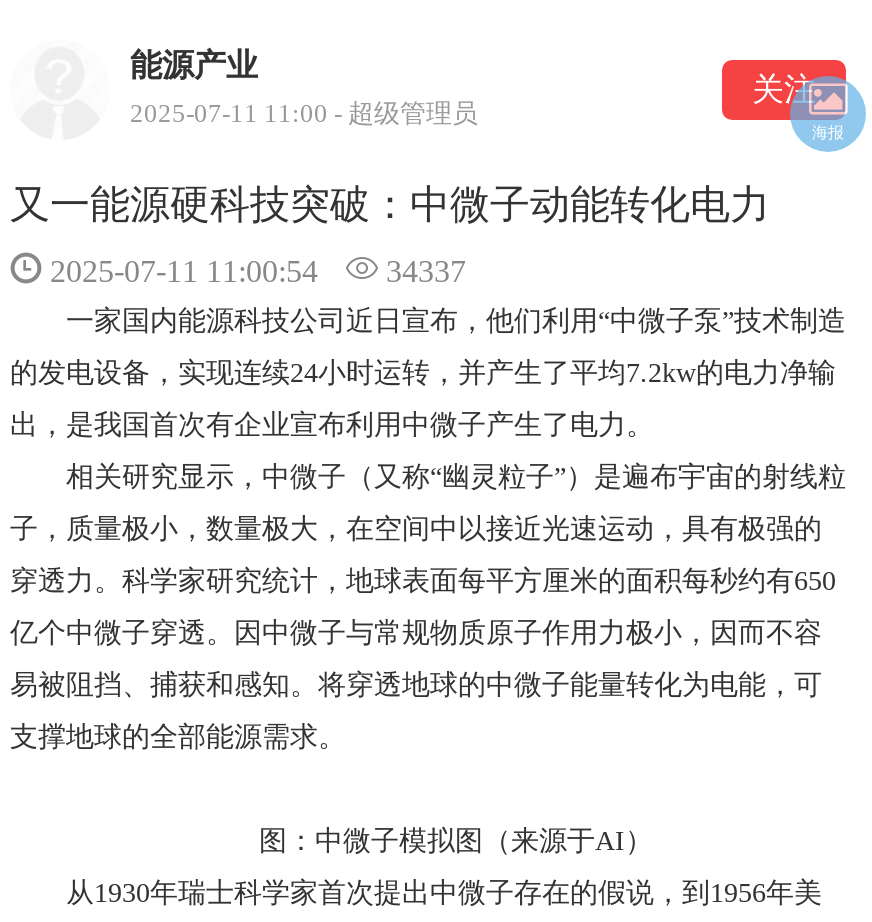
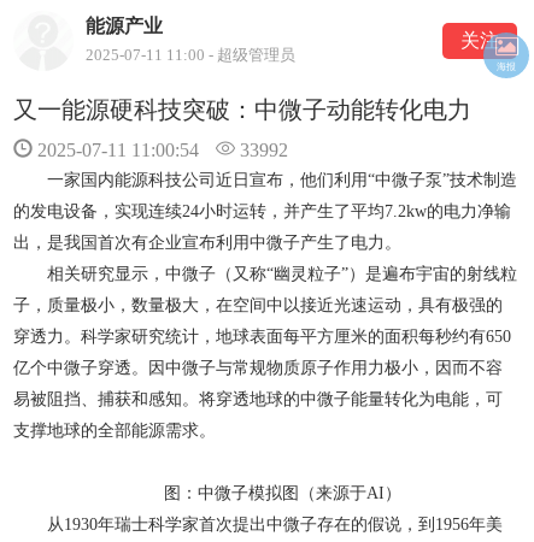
- 2025-07-11 11:00:54 34337
+ 2025-07-11 11:00:54 33992
